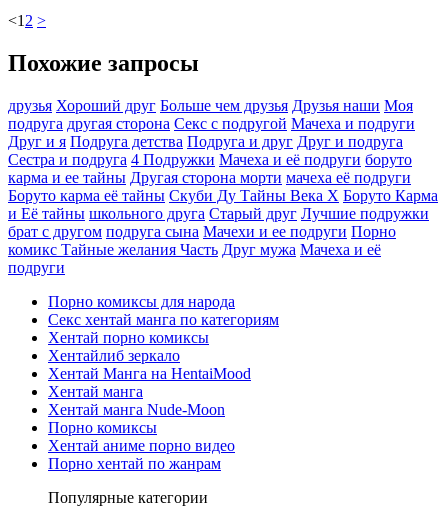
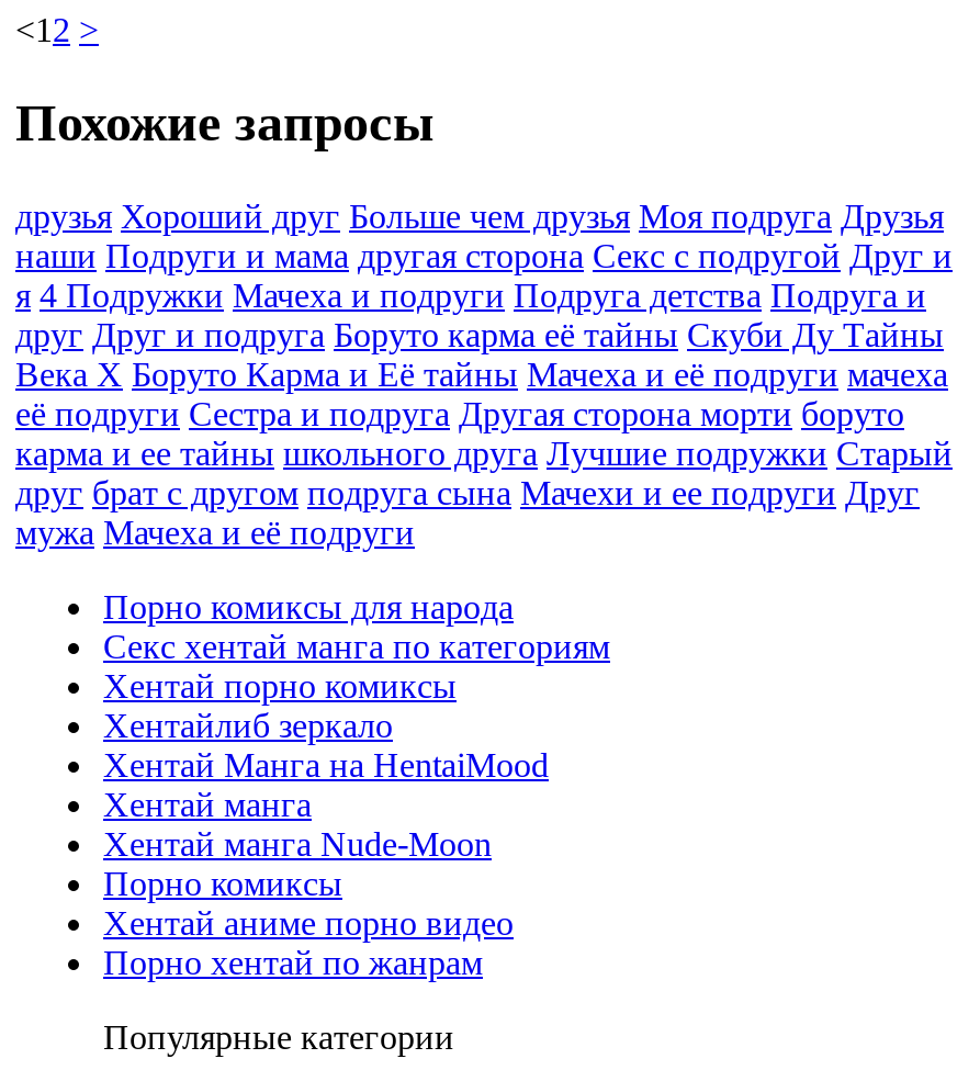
- друзья Хороший друг Больше чем друзья Друзья наши Моя
- подруга другая сторона Секс с подругой Мачеха и подруги
- Друг и я Подруга детства Подруга и друг Друг и подруга
- Сестра и подруга 4 Подружки Мачеха и еë подруги боруто
- карма и ее тайны Другая сторона морти мачеха её подруги
- Боруто карма её тайны Скуби Ду Тайны Века X Боруто Карма
- и Её тайны школьного друга Старый друг Лучшие подружки
- брат с другом подруга сына Мачехи и ее подруги Порно
- комикс Тайные желания Часть Друг мужа Мачеха и её
- подруги
+ друзья Хороший друг Больше чем друзья Моя подруга Друзья
+ наши Подруги и мама другая сторона Секс с подругой Друг и
+ я 4 Подружки Мачеха и подруги Подруга детства Подруга и
+ друг Друг и подруга Боруто карма её тайны Скуби Ду Тайны
+ Века X Боруто Карма и Её тайны Мачеха и еë подруги мачеха
+ её подруги Сестра и подруга Другая сторона морти боруто
+ карма и ее тайны школьного друга Лучшие подружки Старый
+ друг брат с другом подруга сына Мачехи и ее подруги Друг
+ мужа Мачеха и её подруги
